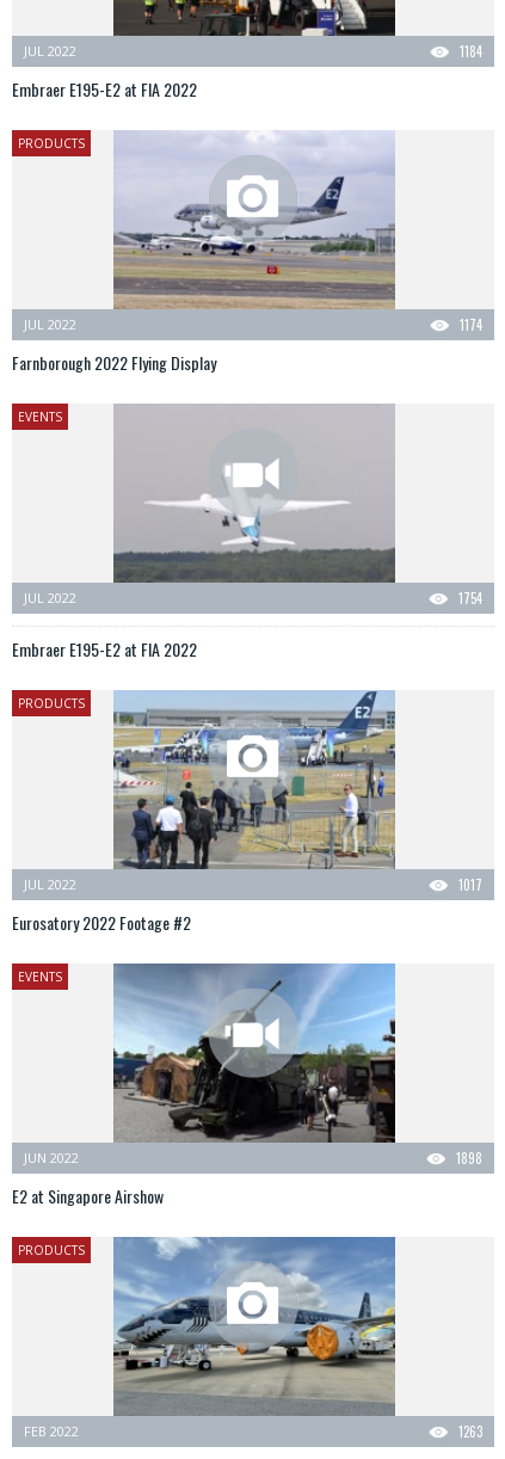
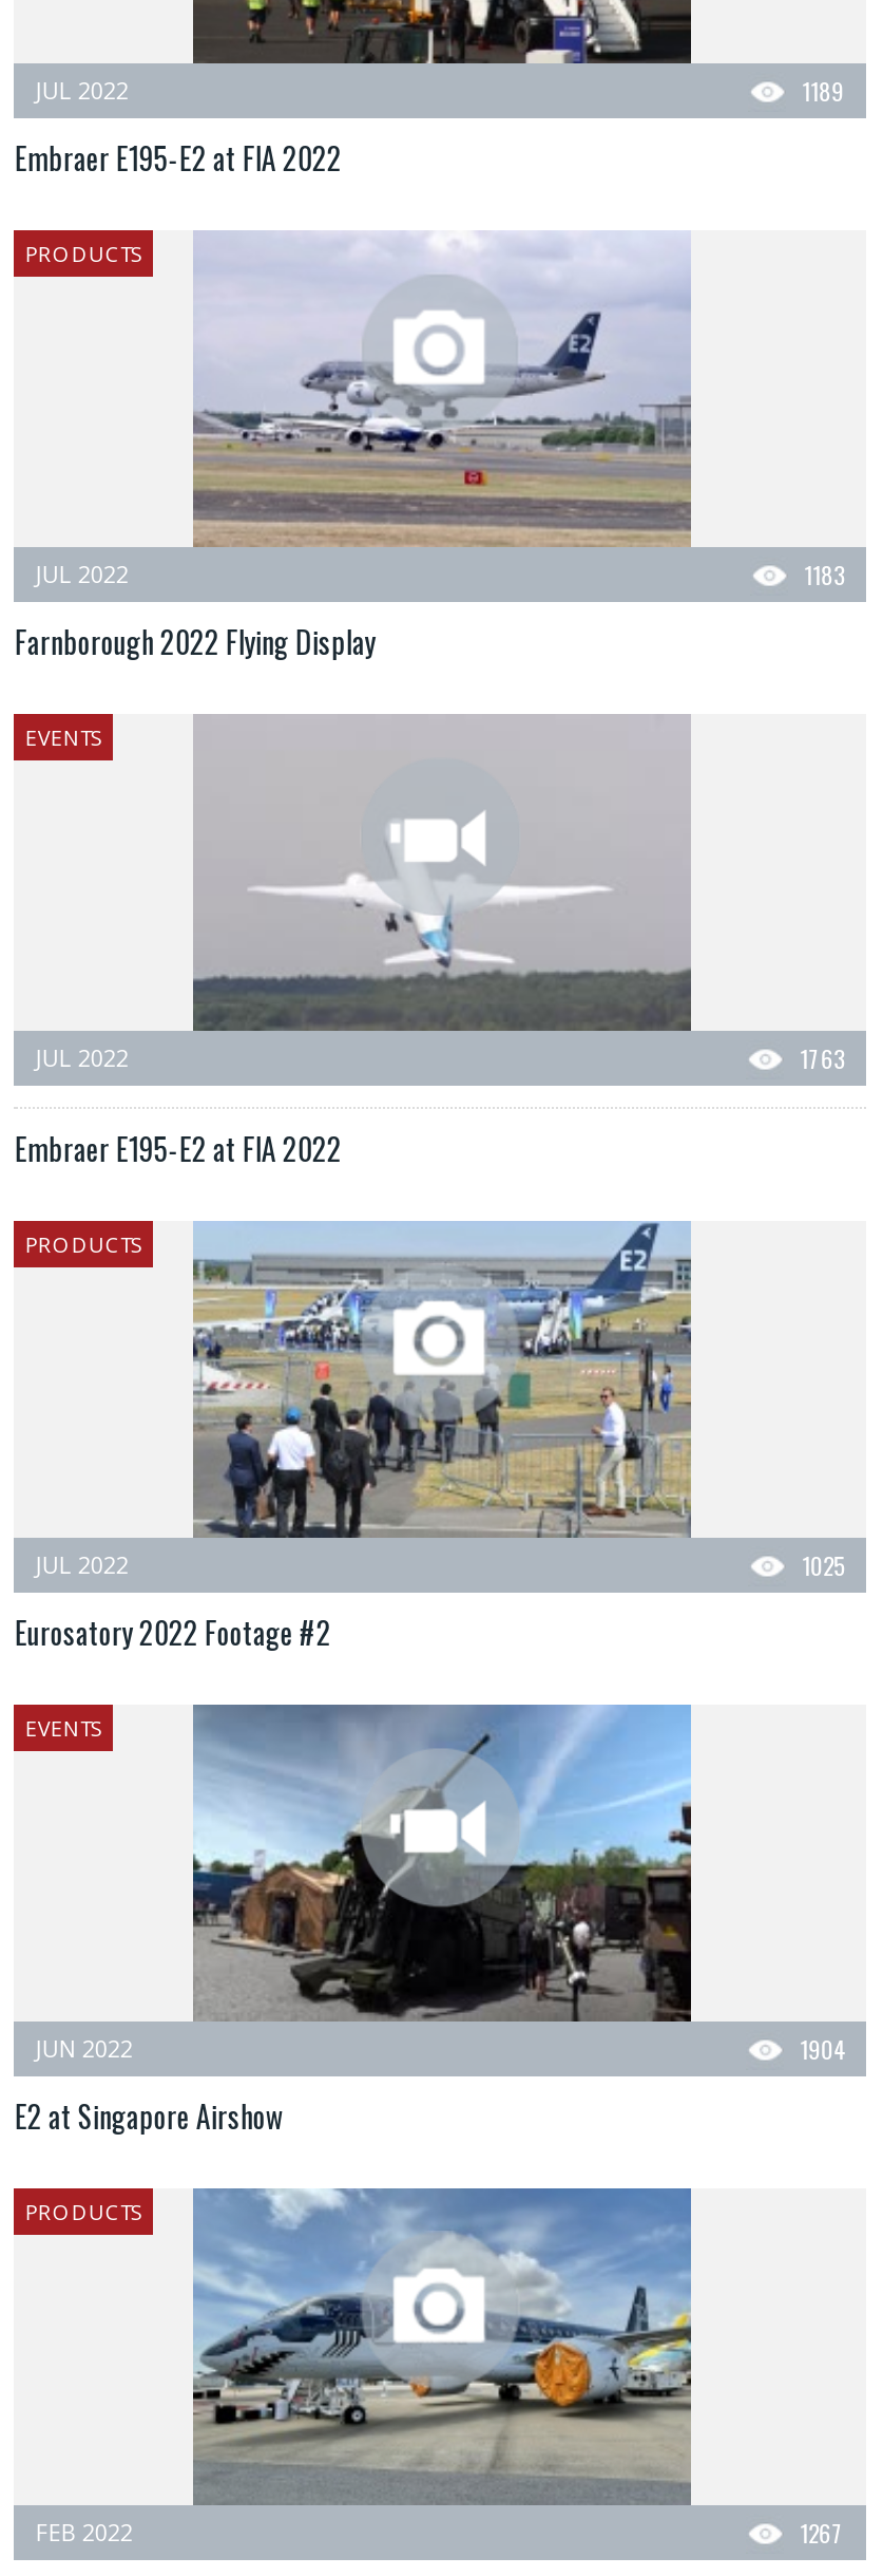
- 1184
+ 1189

- 1174
+ 1183

- 1754
+ 1763

- 1017
+ 1025

- 1898
+ 1904

- 1263
+ 1267
